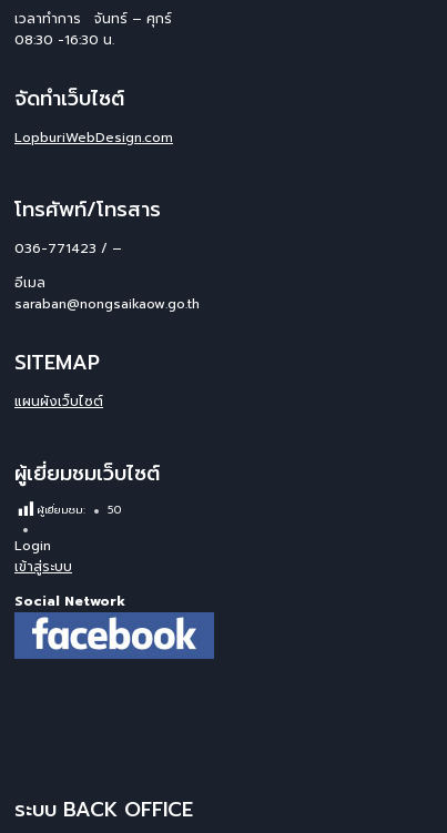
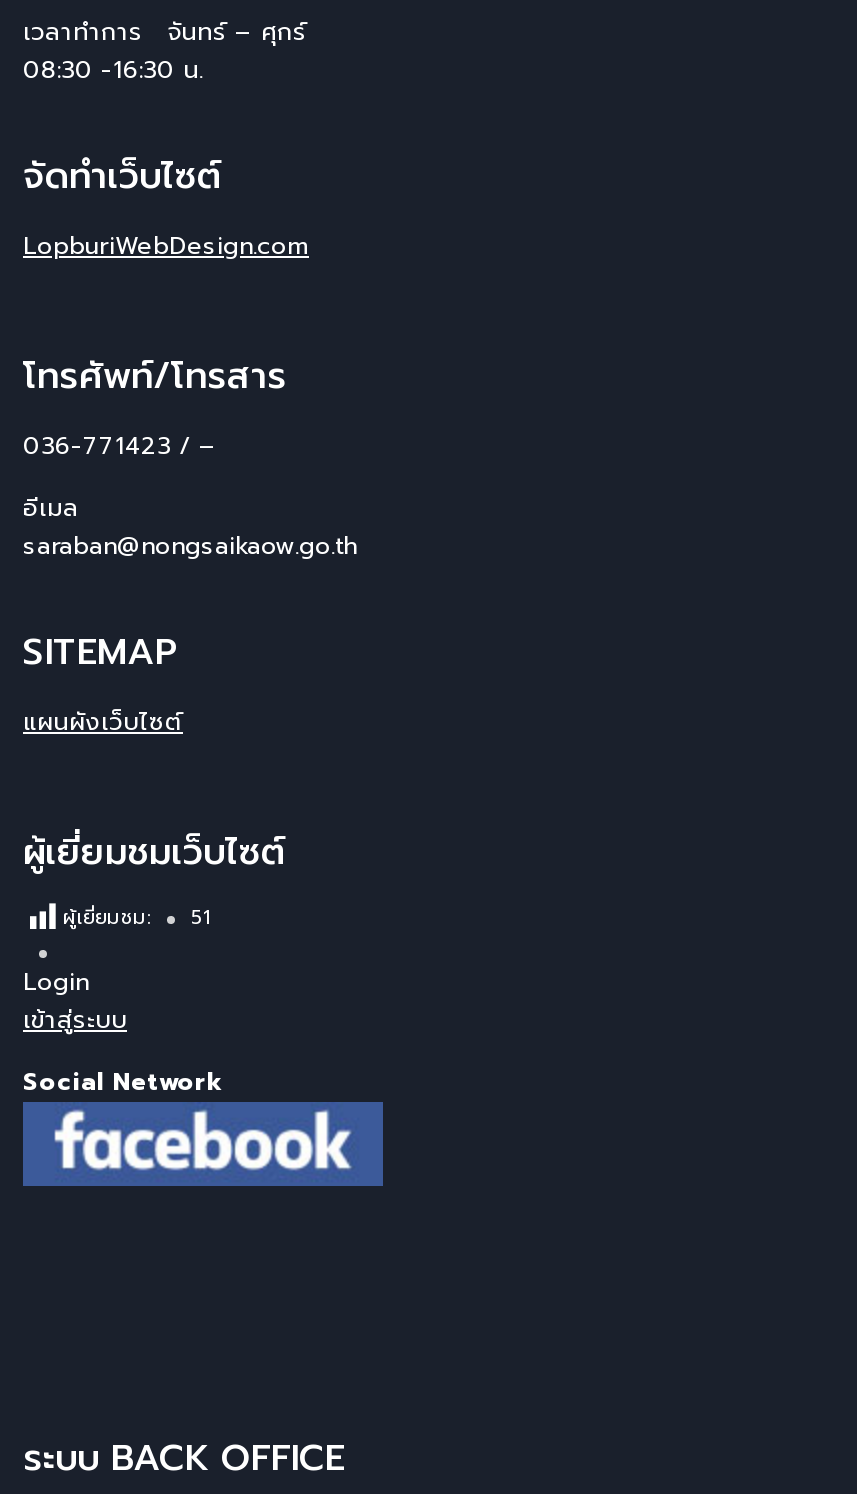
- ผู้เยี่ยมชม: 50
+ ผู้เยี่ยมชม: 51
